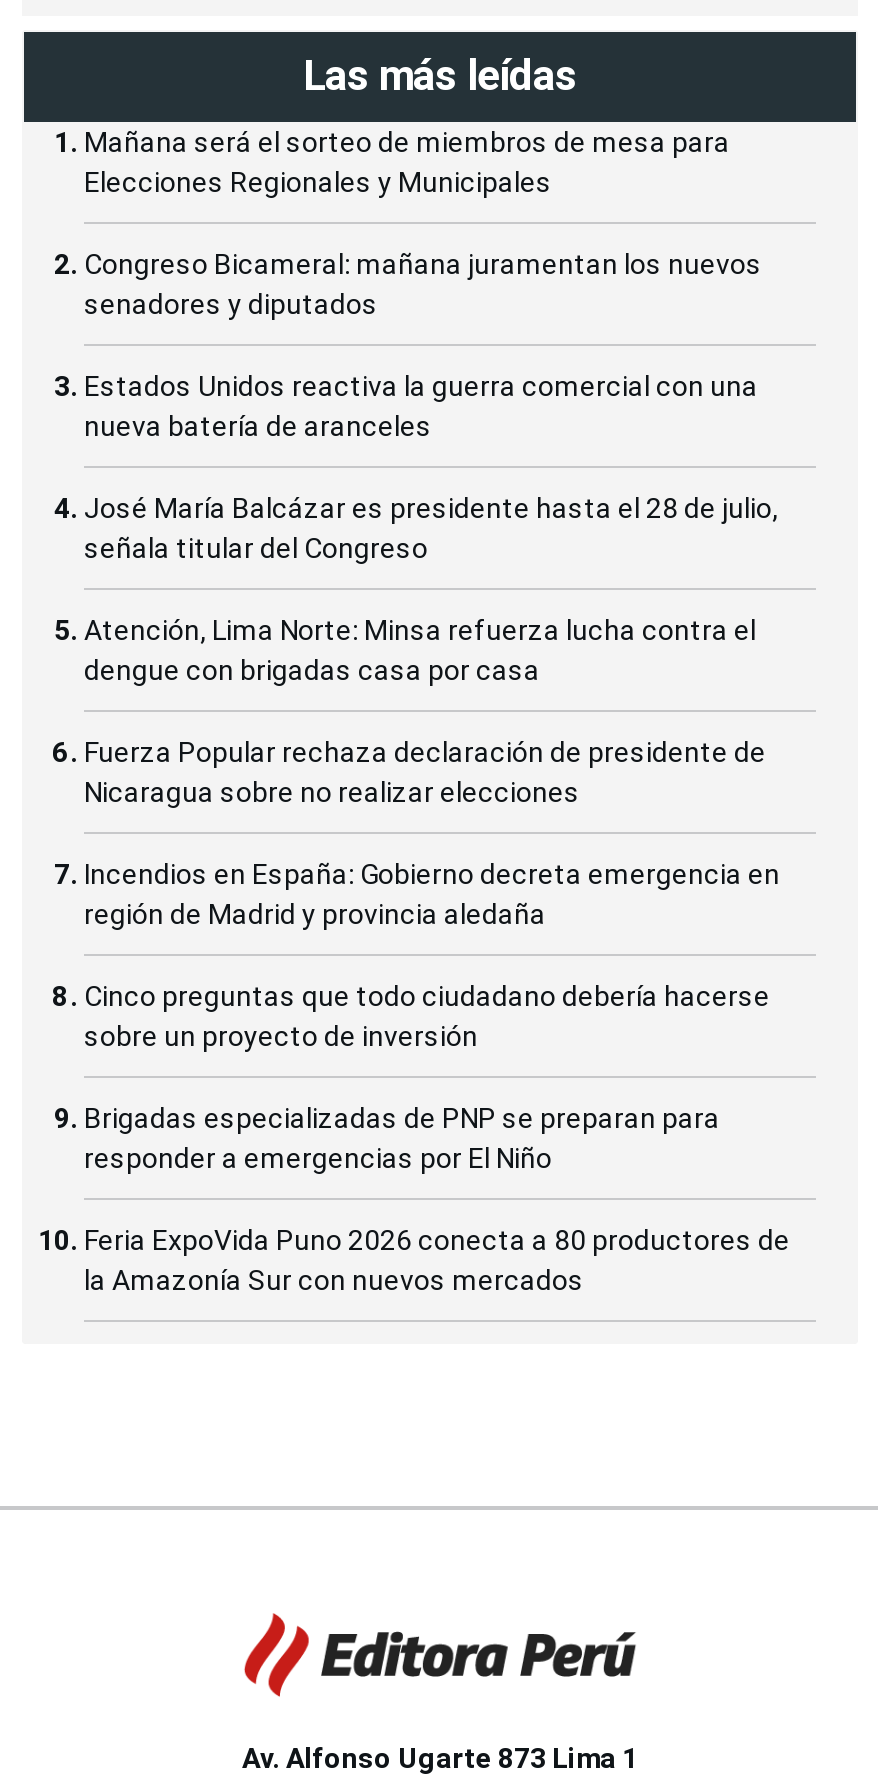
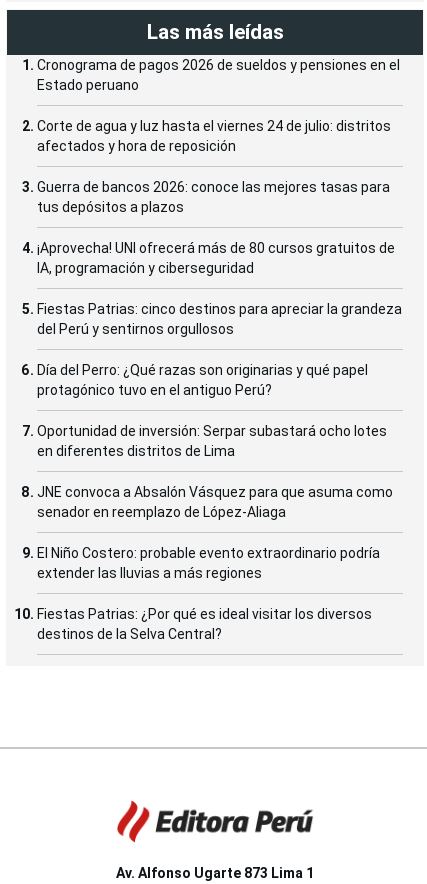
- Mañana será el sorteo de miembros de mesa para
- Elecciones Regionales y Municipales
+ Cronograma de pagos 2026 de sueldos y pensiones en el
+ Estado peruano

- Congreso Bicameral: mañana juramentan los nuevos
- senadores y diputados
+ Corte de agua y luz hasta el viernes 24 de julio: distritos
+ afectados y hora de reposición

- Estados Unidos reactiva la guerra comercial con una
- nueva batería de aranceles
+ Guerra de bancos 2026: conoce las mejores tasas para
+ tus depósitos a plazos

- José María Balcázar es presidente hasta el 28 de julio,
- señala titular del Congreso
+ ¡Aprovecha! UNI ofrecerá más de 80 cursos gratuitos de
+ IA, programación y ciberseguridad

- Atención, Lima Norte: Minsa refuerza lucha contra el
- dengue con brigadas casa por casa
+ Fiestas Patrias: cinco destinos para apreciar la grandeza
+ del Perú y sentirnos orgullosos

- Fuerza Popular rechaza declaración de presidente de
- Nicaragua sobre no realizar elecciones
+ Día del Perro: ¿Qué razas son originarias y qué papel
+ protagónico tuvo en el antiguo Perú?

- Incendios en España: Gobierno decreta emergencia en
- región de Madrid y provincia aledaña
+ Oportunidad de inversión: Serpar subastará ocho lotes
+ en diferentes distritos de Lima

- Cinco preguntas que todo ciudadano debería hacerse
- sobre un proyecto de inversión
+ JNE convoca a Absalón Vásquez para que asuma como
+ senador en reemplazo de López-Aliaga

- Brigadas especializadas de PNP se preparan para
- responder a emergencias por El Niño
+ El Niño Costero: probable evento extraordinario podría
+ extender las lluvias a más regiones

- Feria ExpoVida Puno 2026 conecta a 80 productores de
- la Amazonía Sur con nuevos mercados
+ Fiestas Patrias: ¿Por qué es ideal visitar los diversos
+ destinos de la Selva Central?
